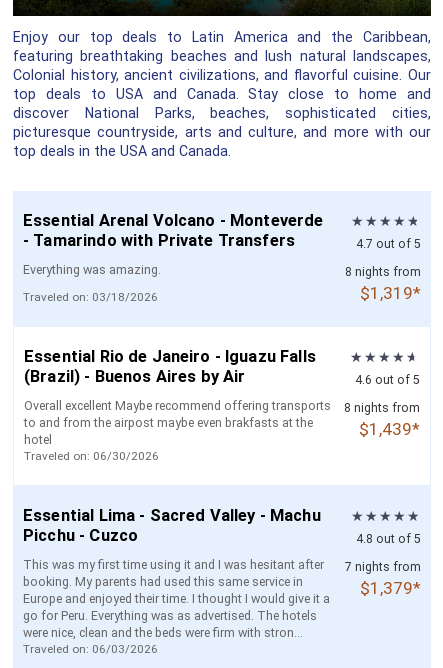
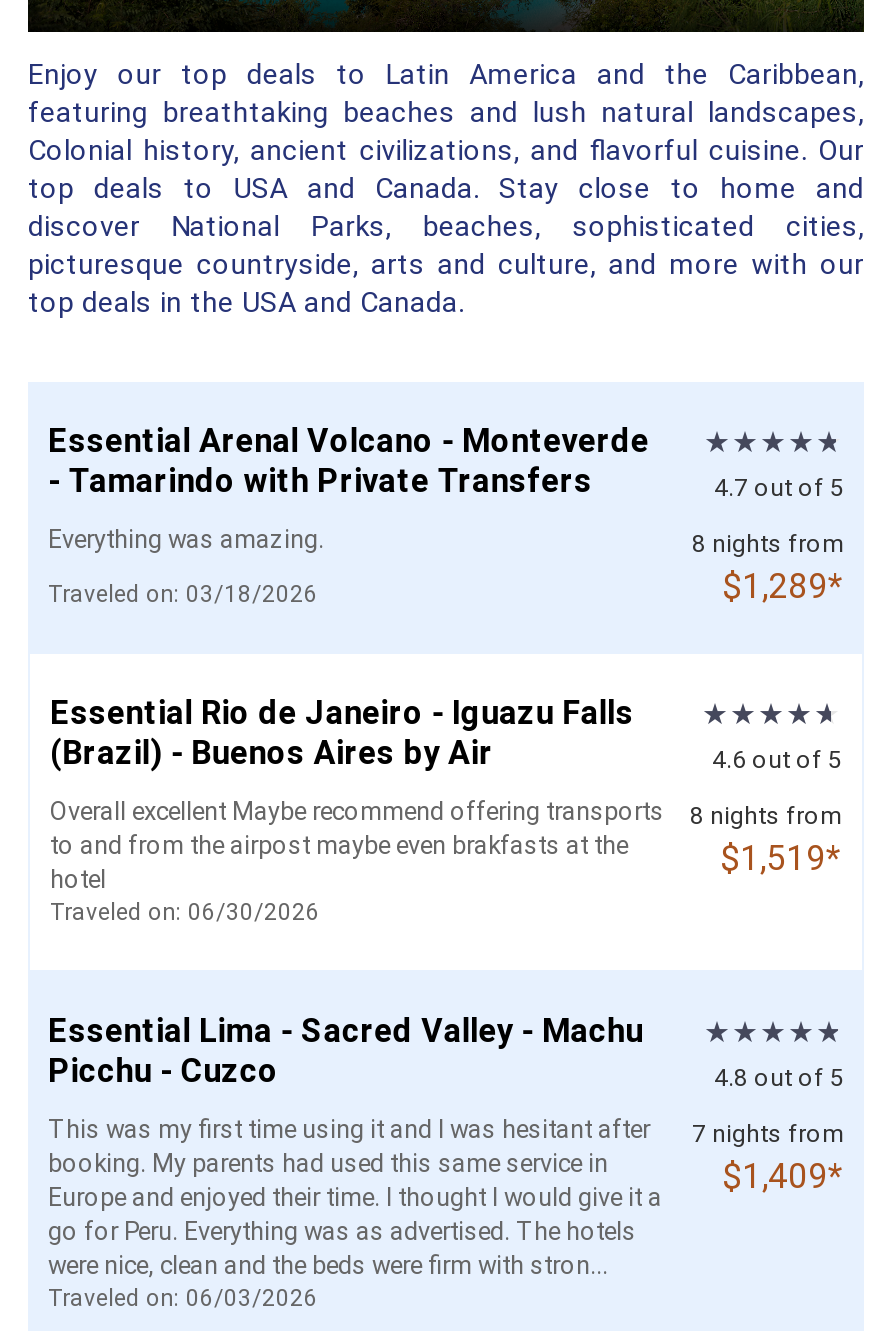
- $1,319*
+ $1,289*

- $1,439*
+ $1,519*

- $1,379*
+ $1,409*
